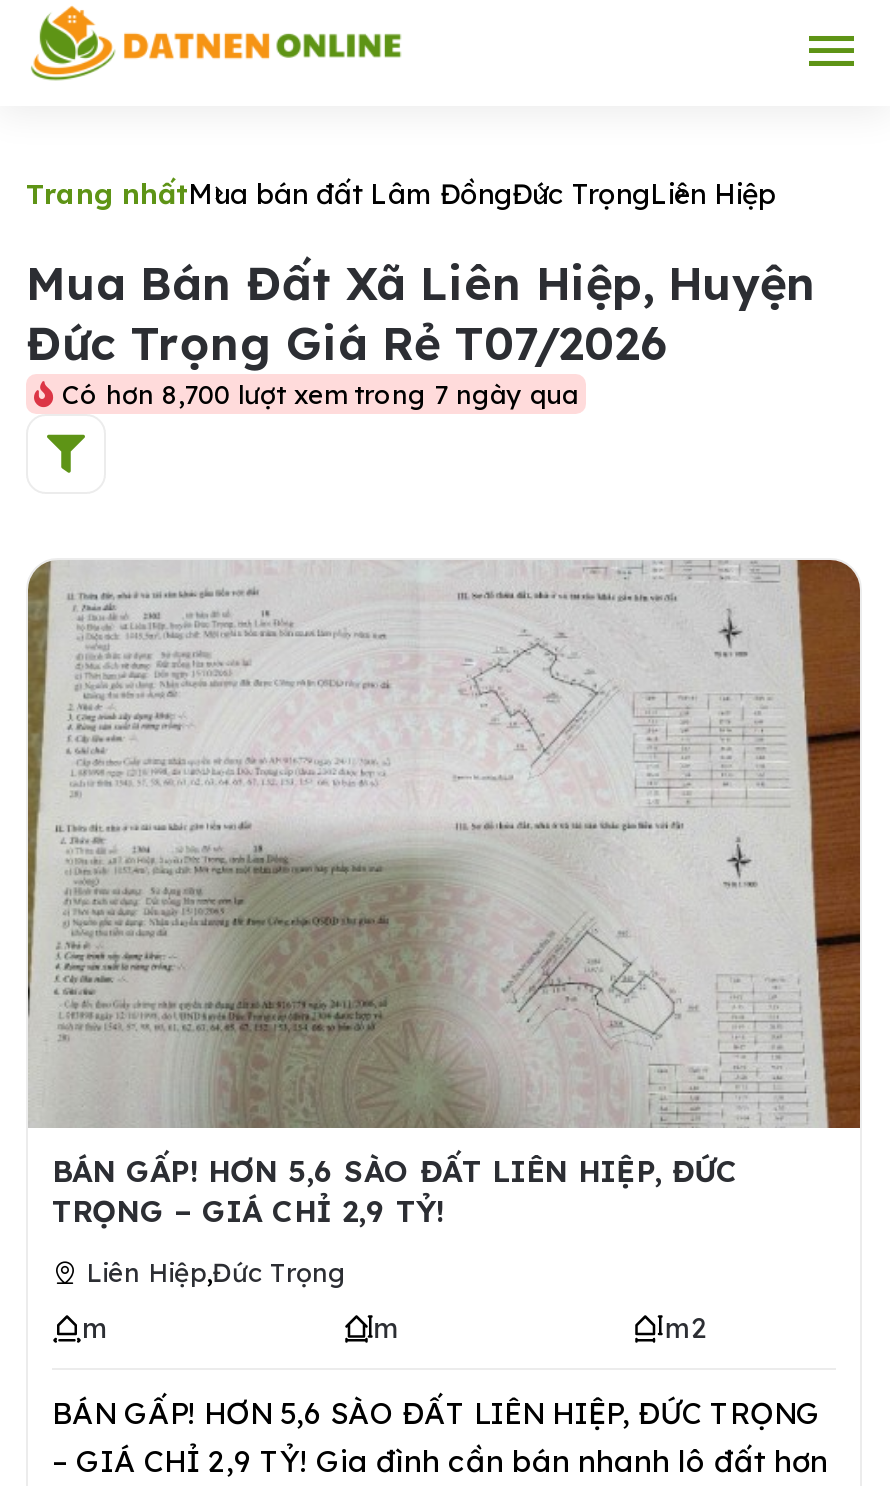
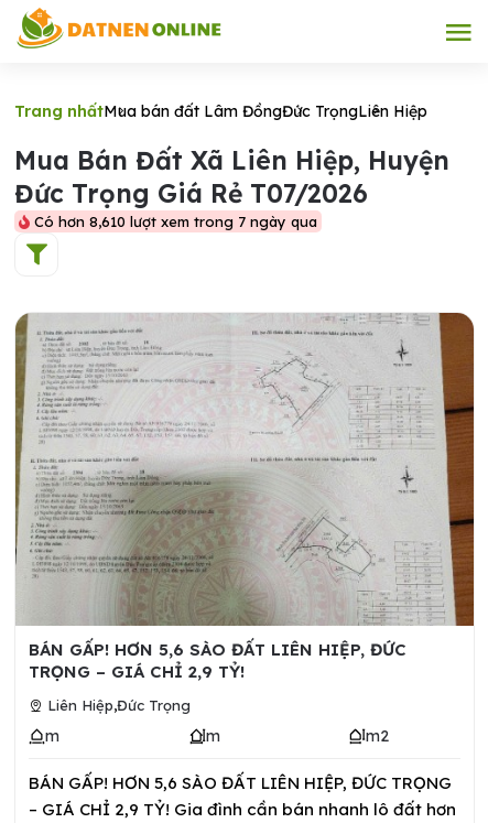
- Có hơn 8,700 lượt xem trong 7 ngày qua
+ Có hơn 8,610 lượt xem trong 7 ngày qua
